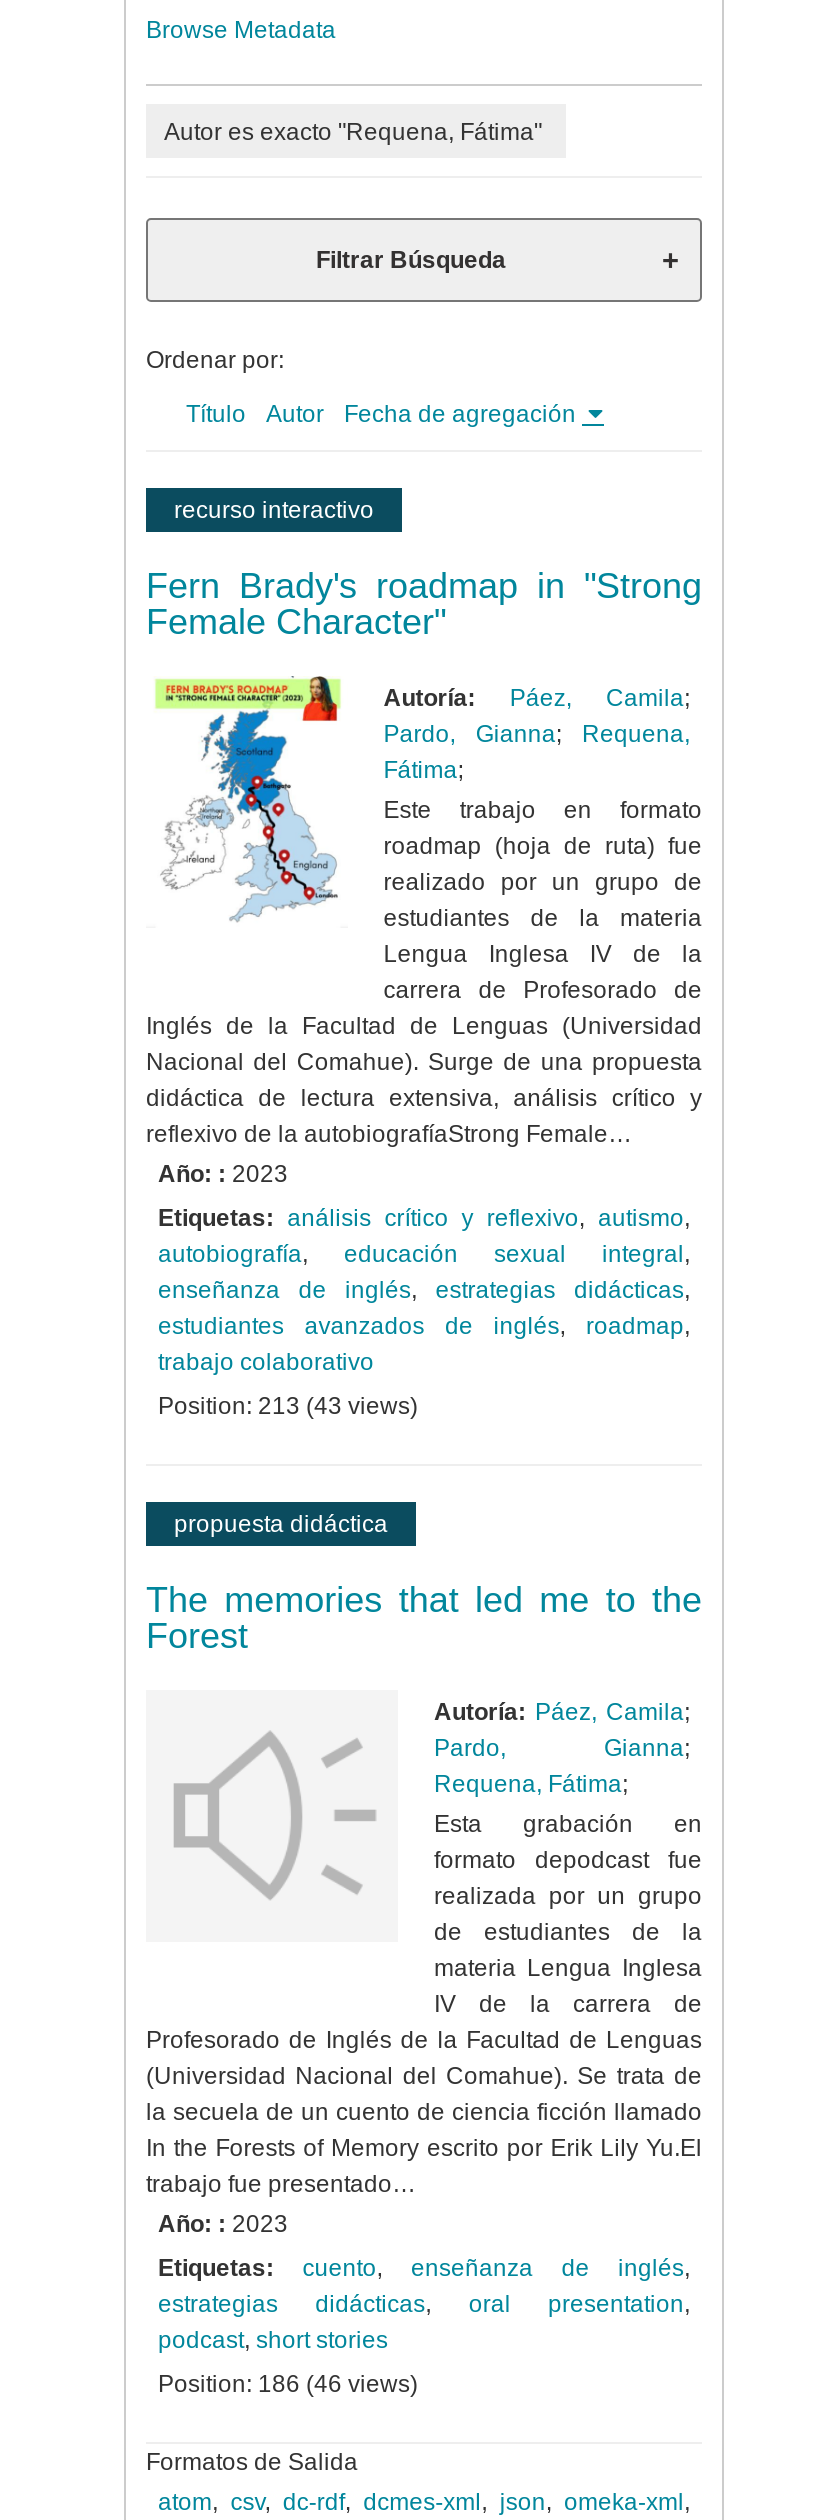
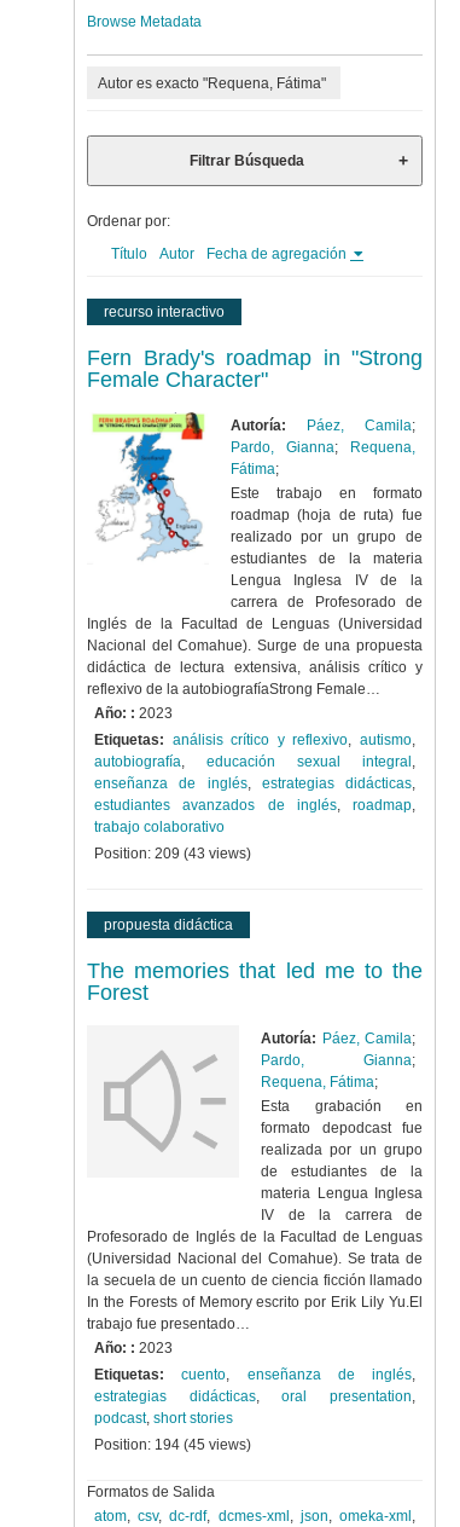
- Position: 213 (43 views)
+ Position: 209 (43 views)

- Position: 186 (46 views)
+ Position: 194 (45 views)
